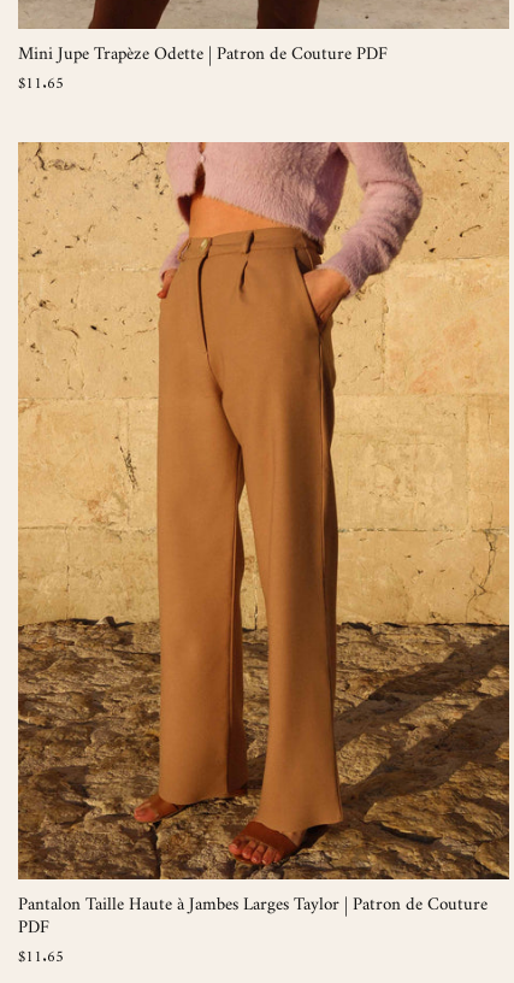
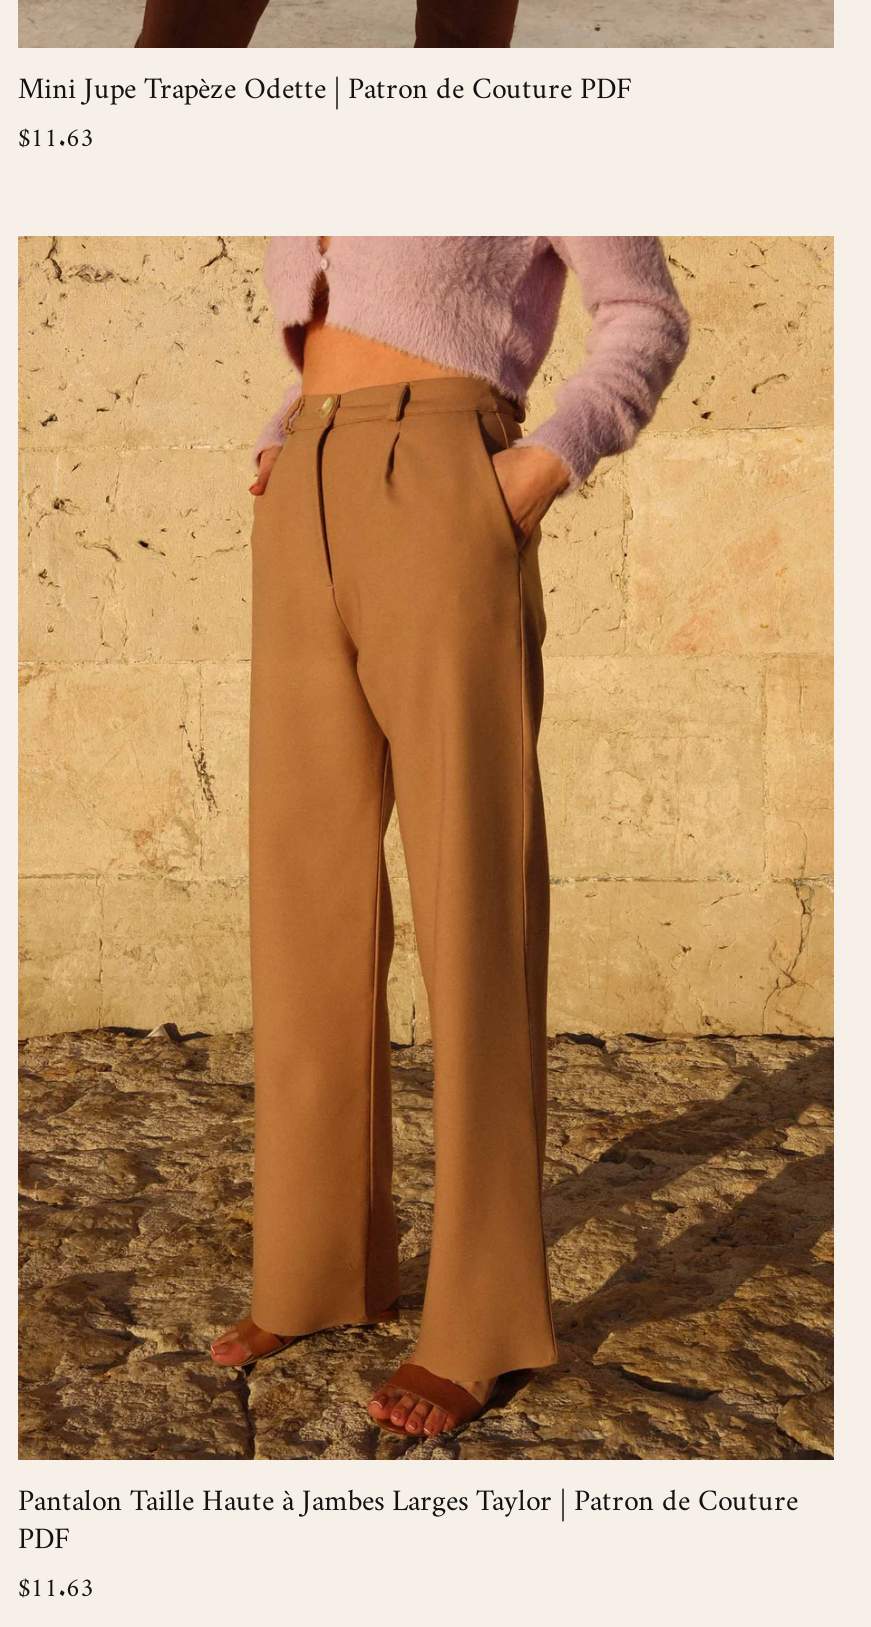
- $11.65
+ $11.63

- $11.65
+ $11.63
